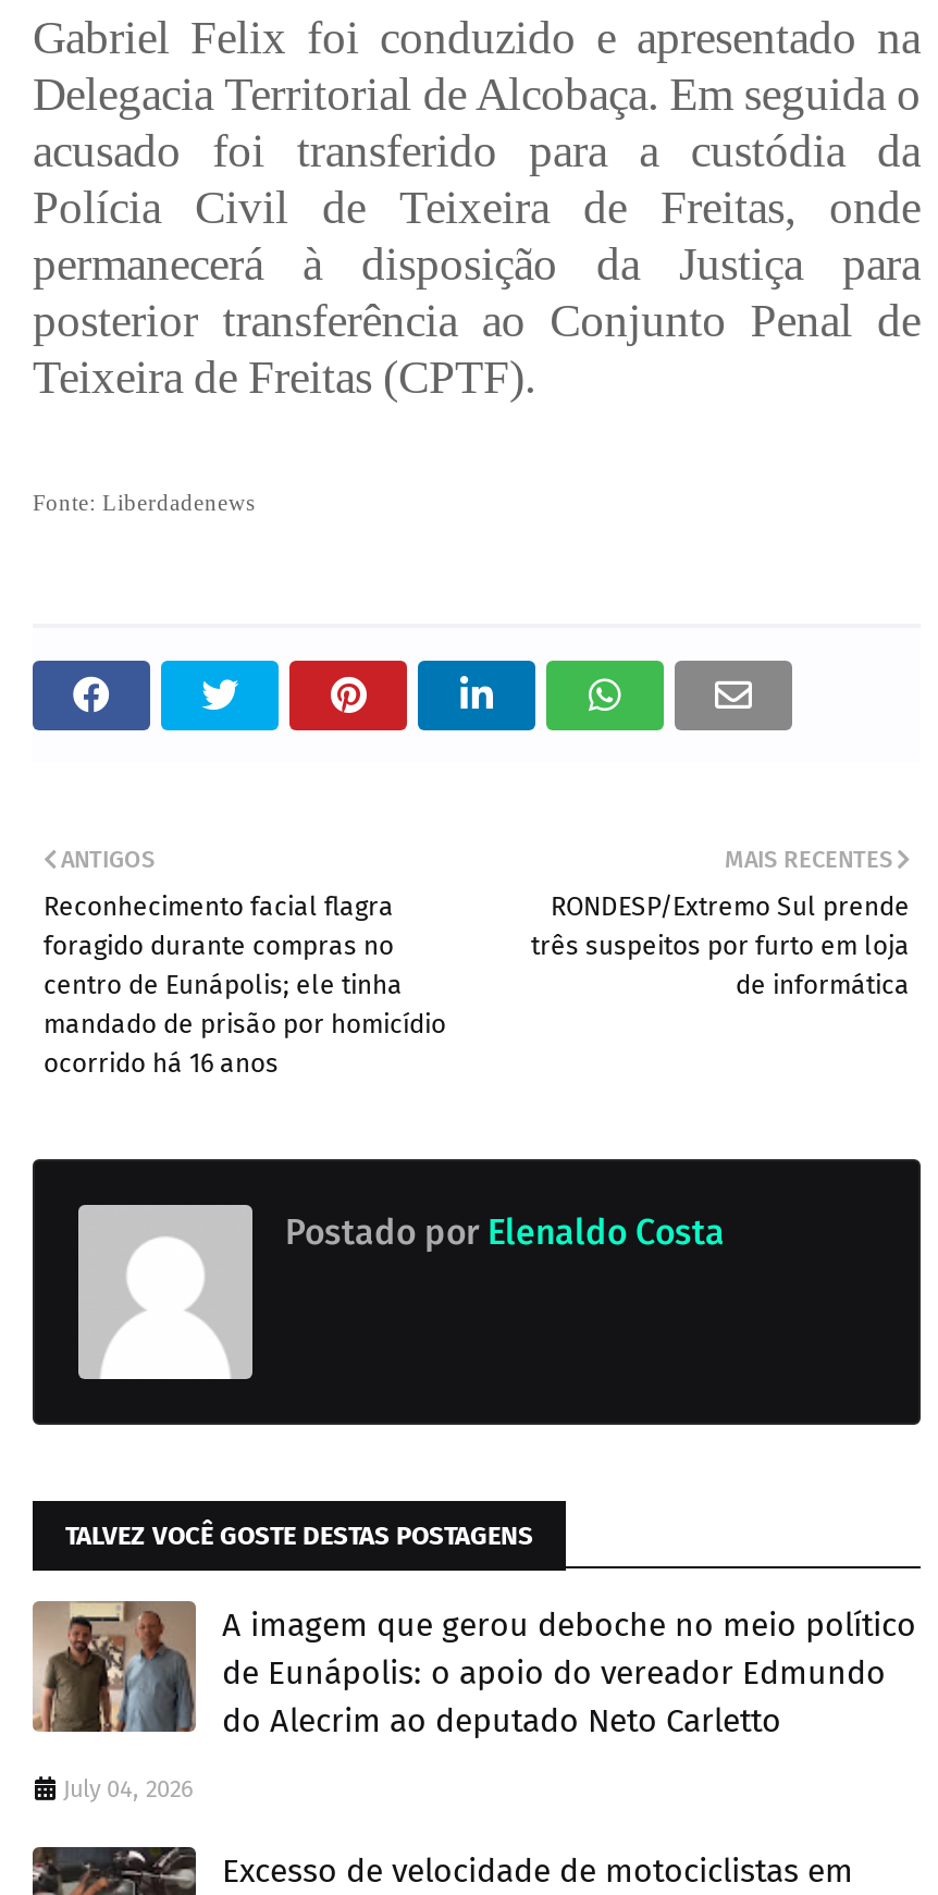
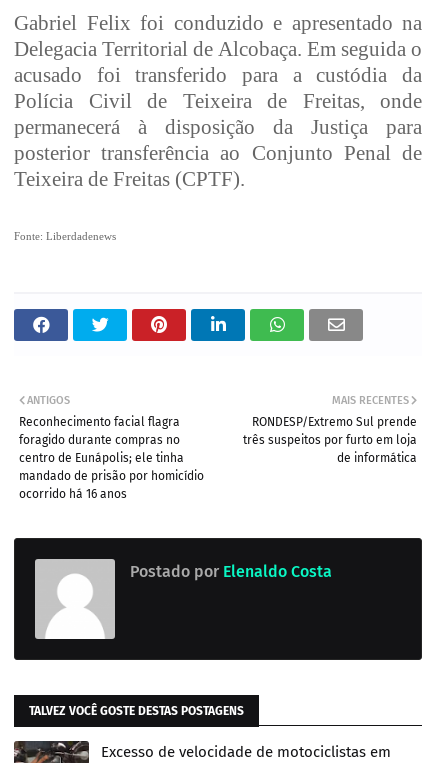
- [image]
- A imagem que gerou deboche no meio político
- de Eunápolis: o apoio do vereador Edmundo
- do Alecrim ao deputado Neto Carletto
- July 04, 2026
